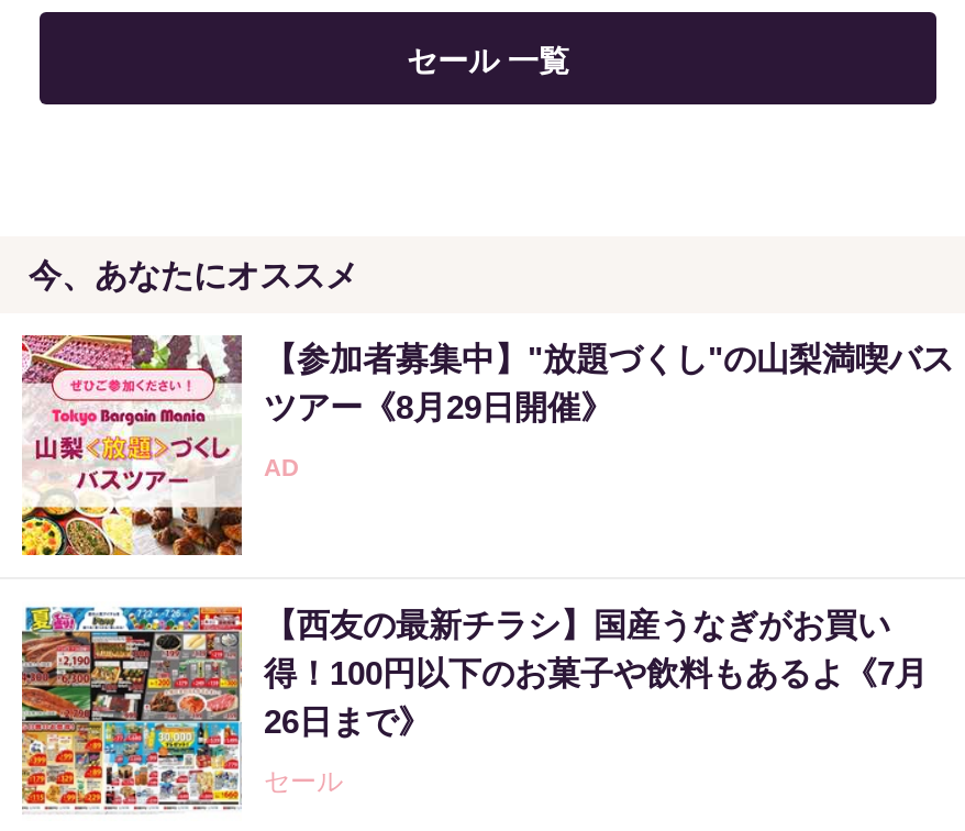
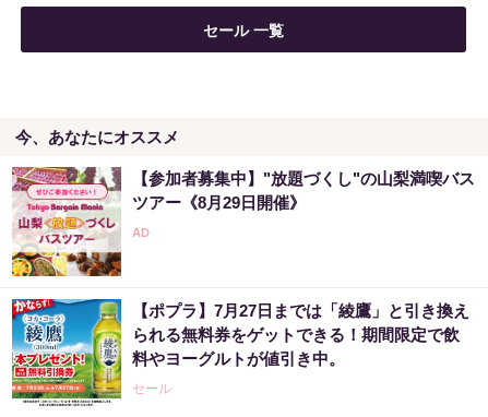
- [image]
- 【西友の最新チラシ】国産うなぎがお買い
- 得！100円以下のお菓子や飲料もあるよ《7月
- 26日まで》
+ [image]
+ 【ポプラ】7月27日までは「綾鷹」と引き換え
+ られる無料券をゲットできる！期間限定で飲
+ 料やヨーグルトが値引き中。
